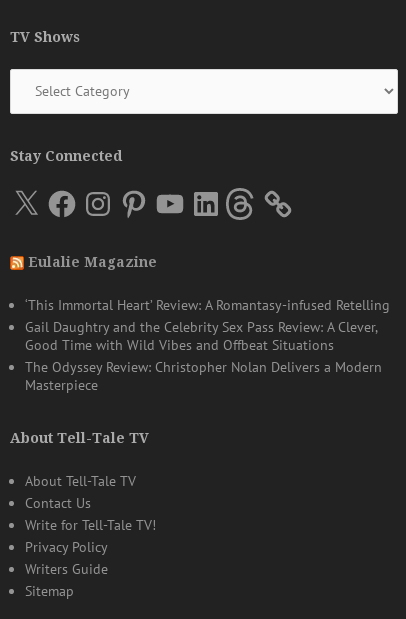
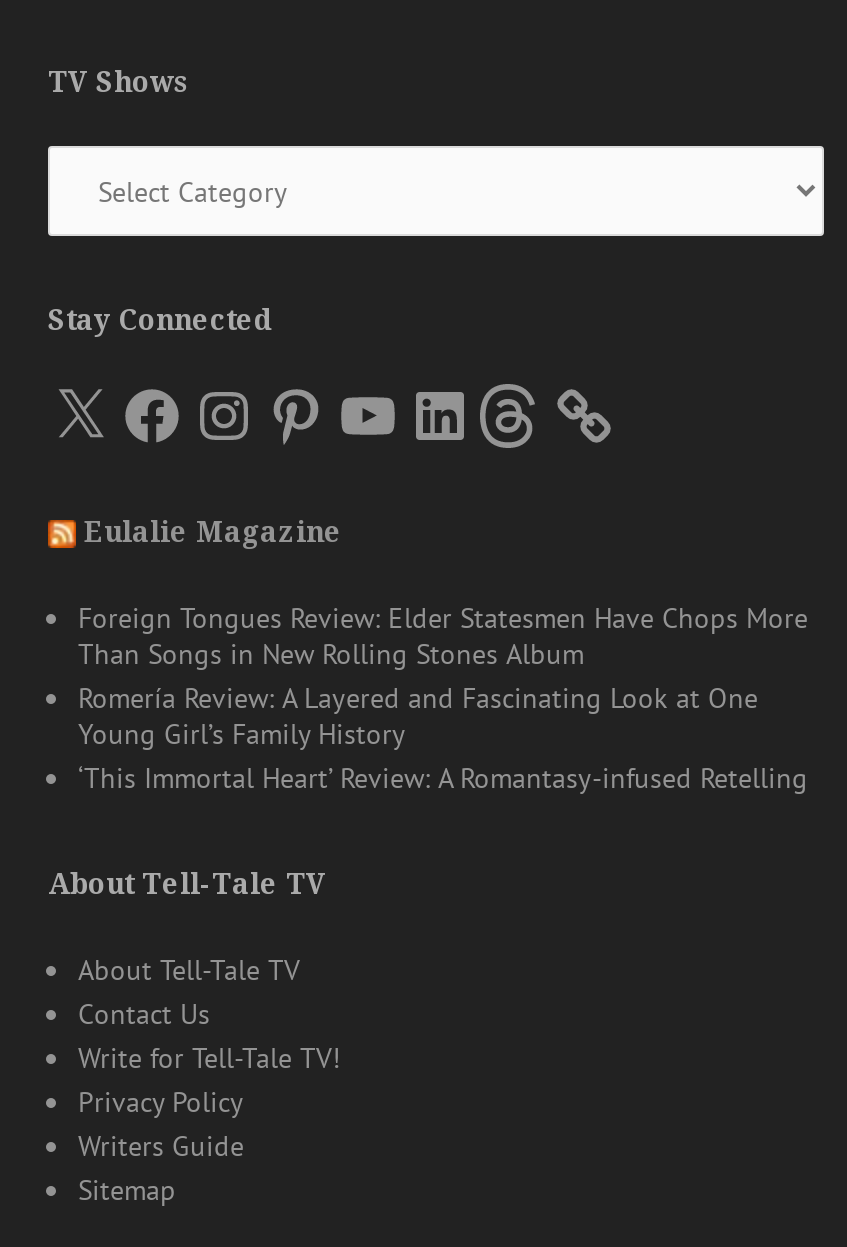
+ Foreign Tongues Review: Elder Statesmen Have Chops More
+ Than Songs in New Rolling Stones Album
+ Romería Review: A Layered and Fascinating Look at One
+ Young Girl’s Family History

moved down: ‘This Immortal Heart’ Review: A Romantasy-infused Retelling

- Gail Daughtry and the Celebrity Sex Pass Review: A Clever,
- Good Time with Wild Vibes and Offbeat Situations
- The Odyssey Review: Christopher Nolan Delivers a Modern
- Masterpiece
